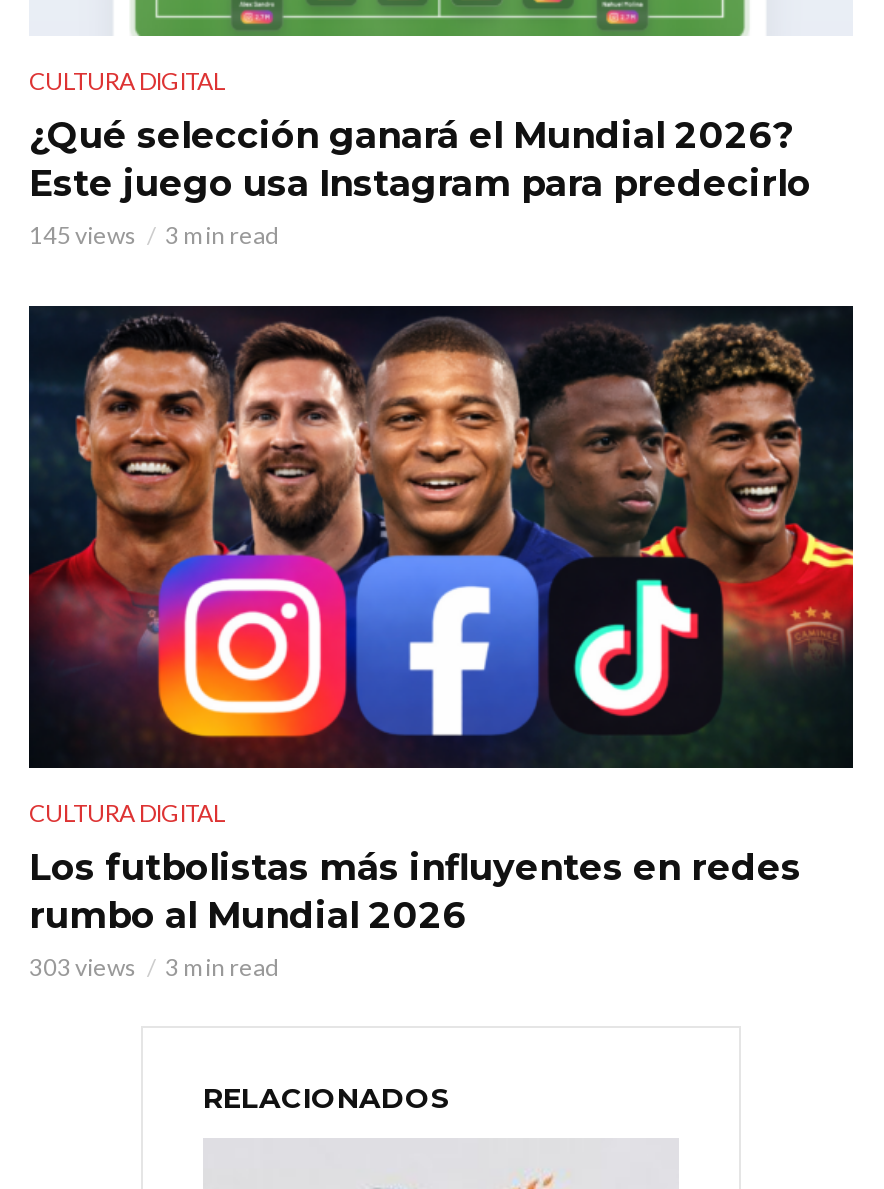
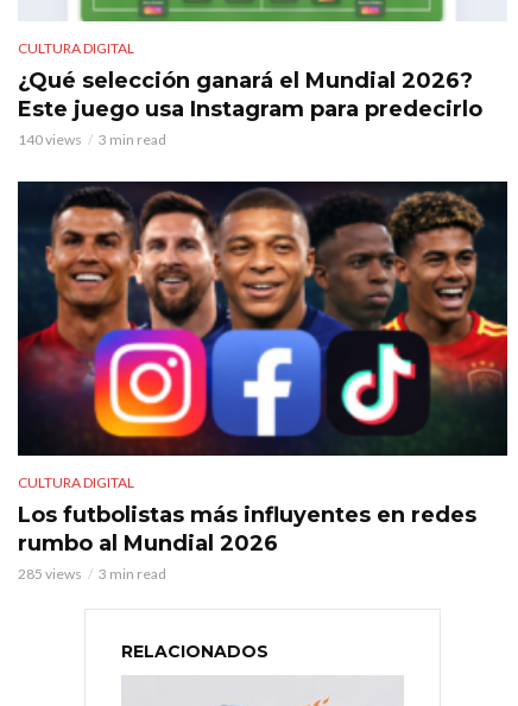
- 145 views 3 min read
+ 140 views 3 min read

- 303 views 3 min read
+ 285 views 3 min read
